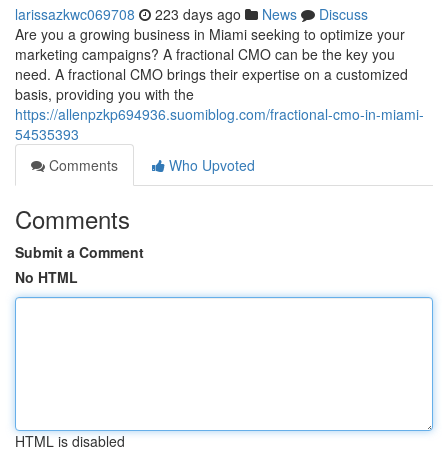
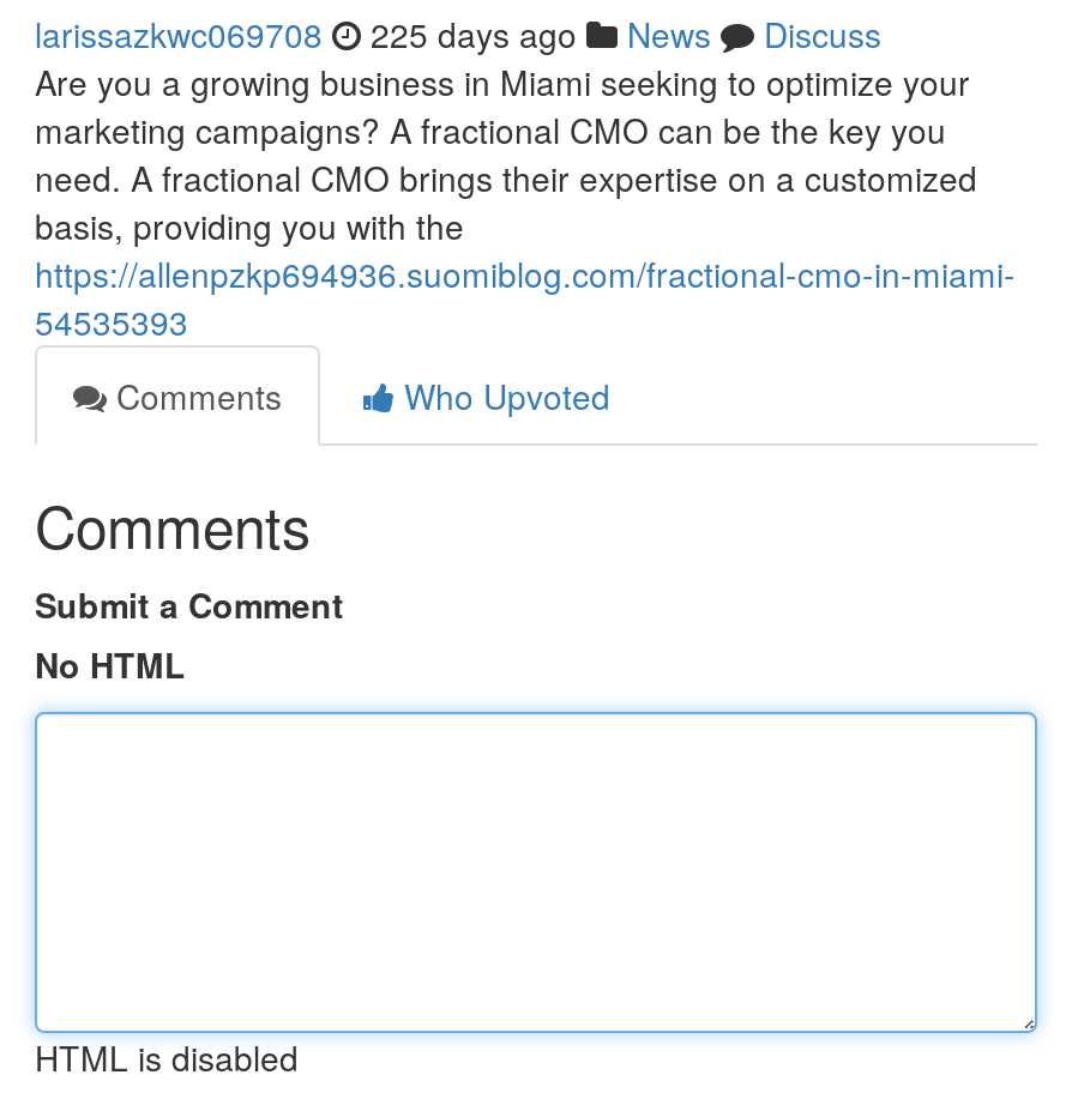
- larissazkwc069708 223 days ago News Discuss
+ larissazkwc069708 225 days ago News Discuss
